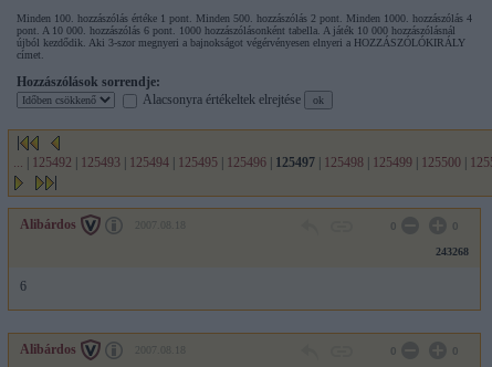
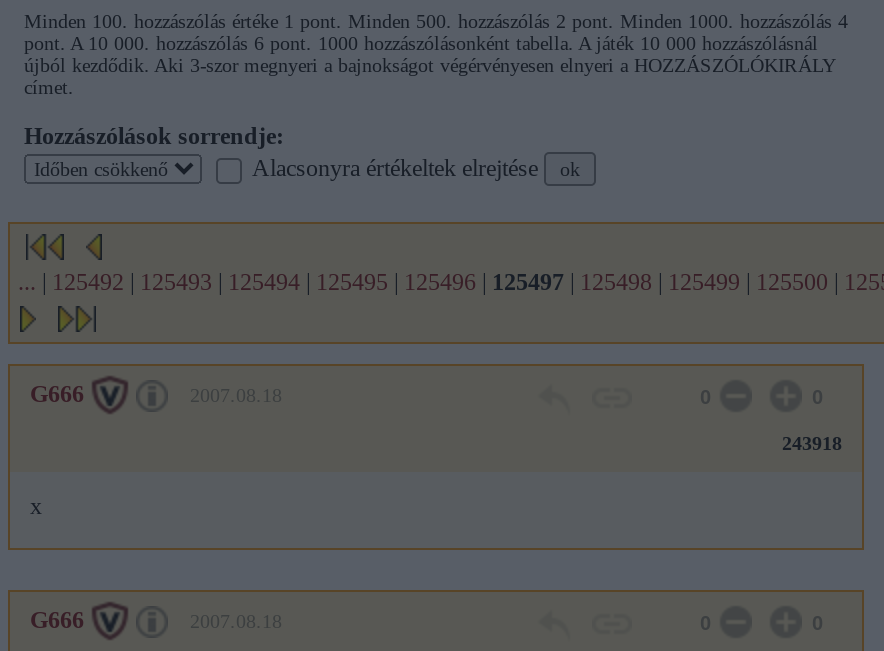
- Alibárdos
+ G666

- 243268
+ 243918

- 6
+ x

- Alibárdos
+ G666
